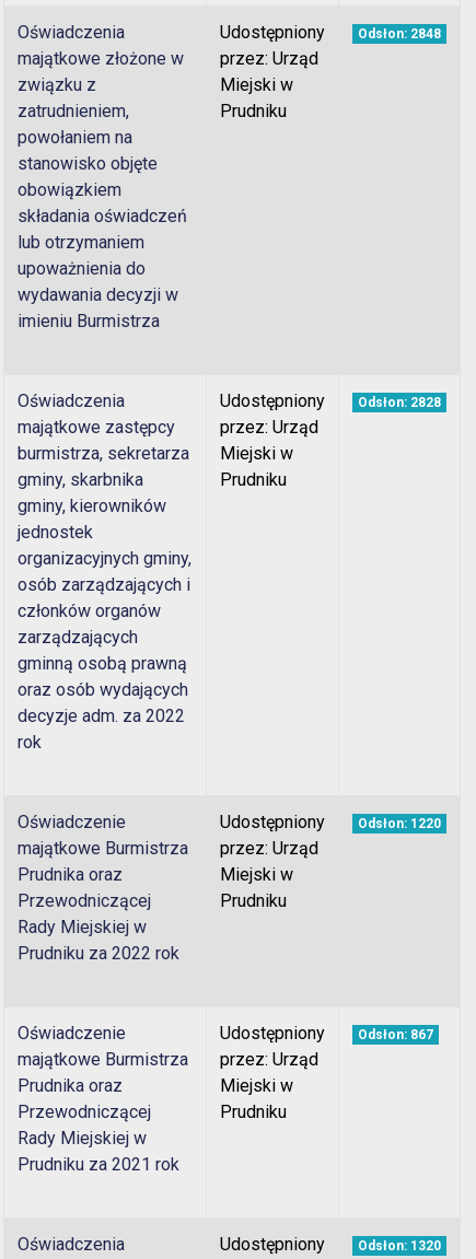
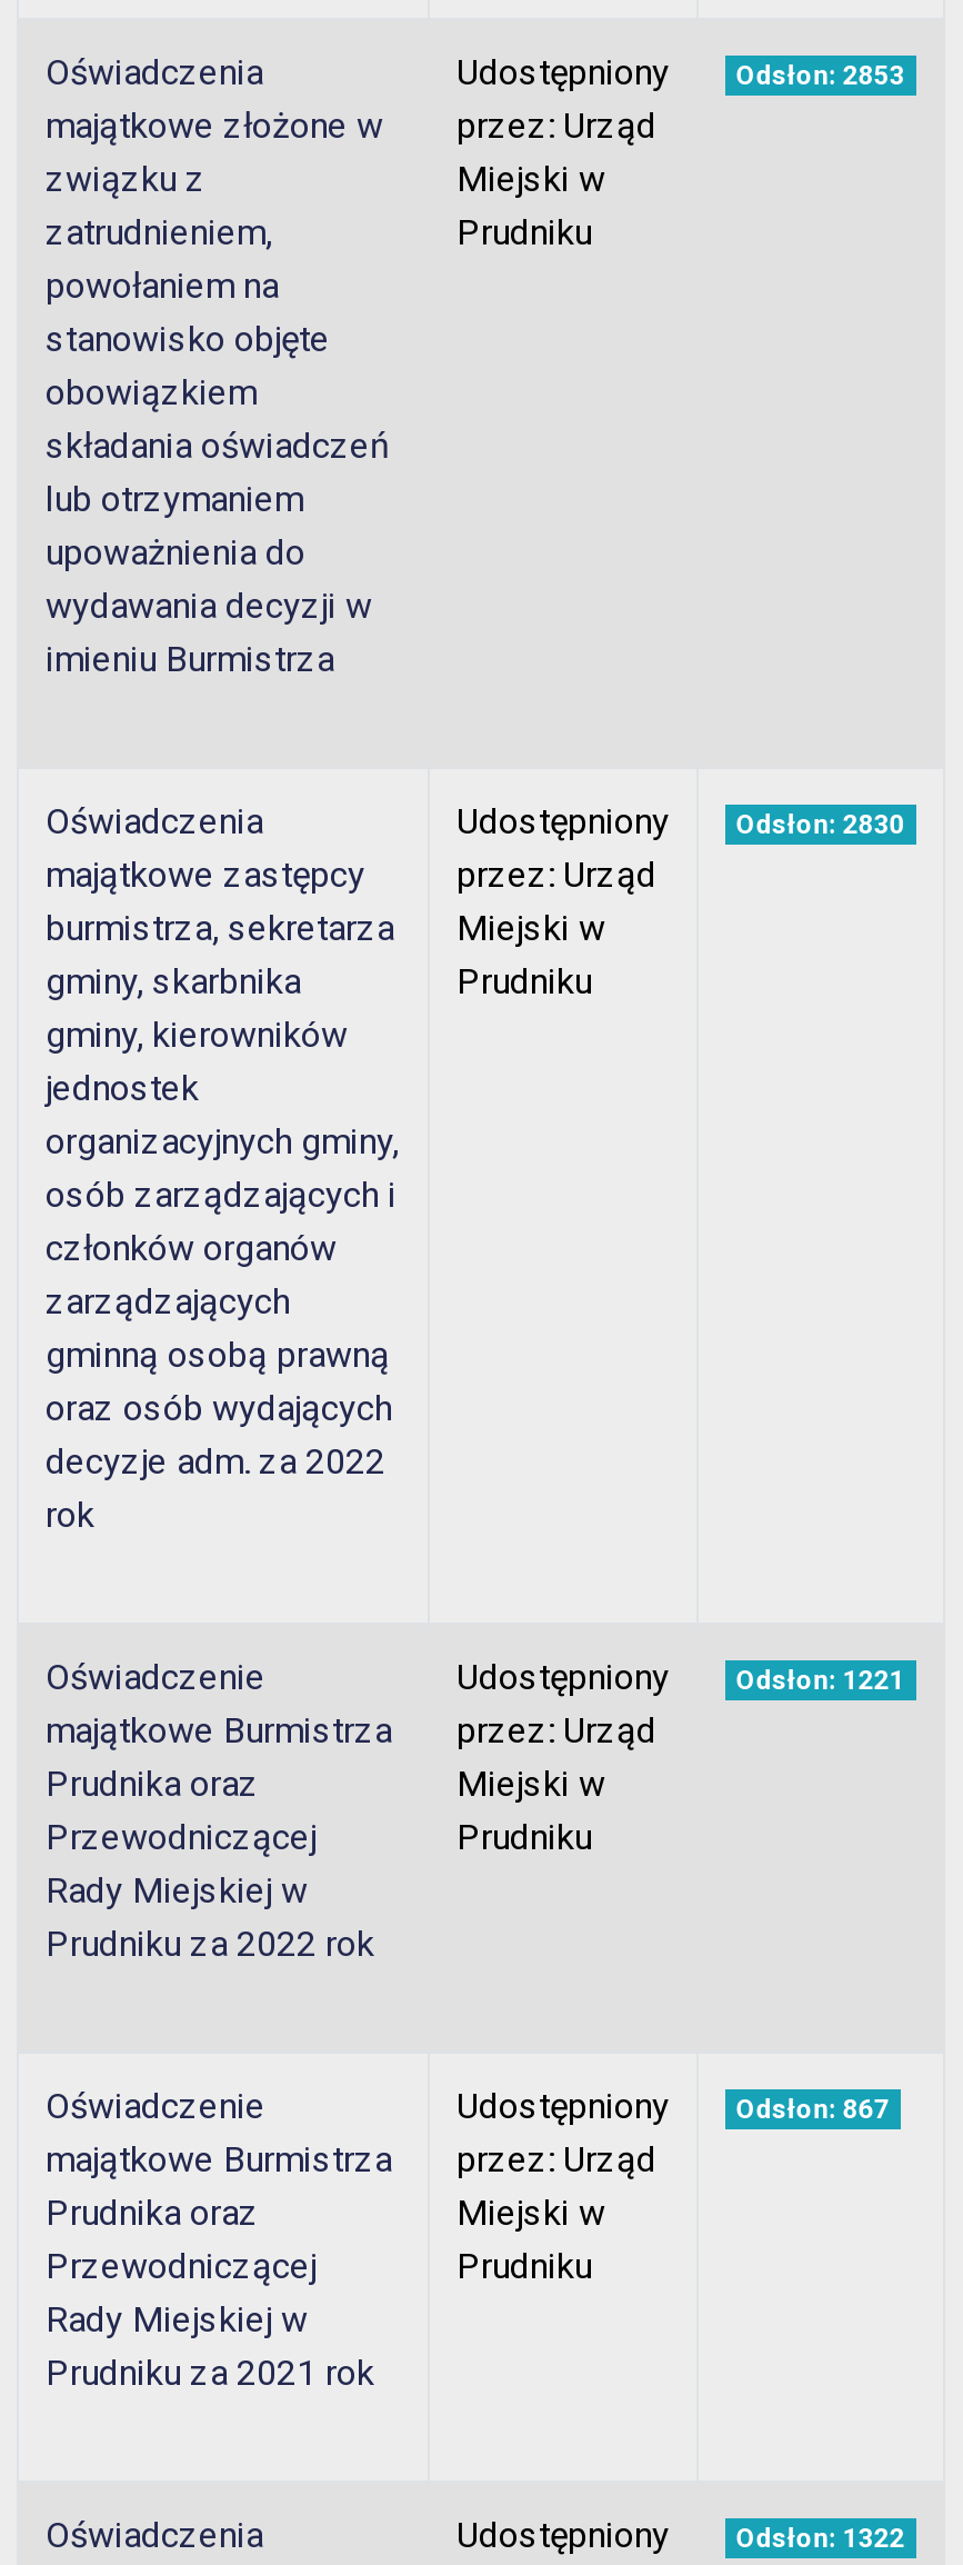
- Odsłon: 2848
+ Odsłon: 2853

- Odsłon: 2828
+ Odsłon: 2830

- Odsłon: 1220
+ Odsłon: 1221

- Odsłon: 1320
+ Odsłon: 1322
